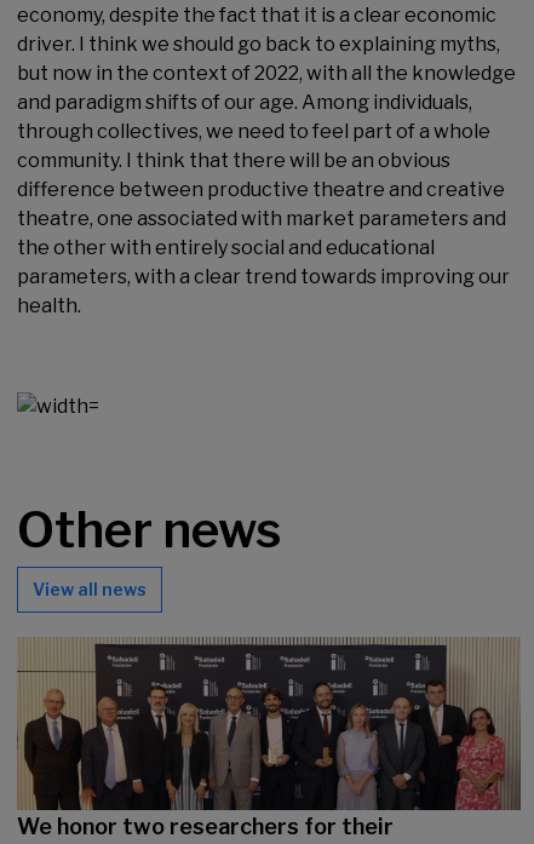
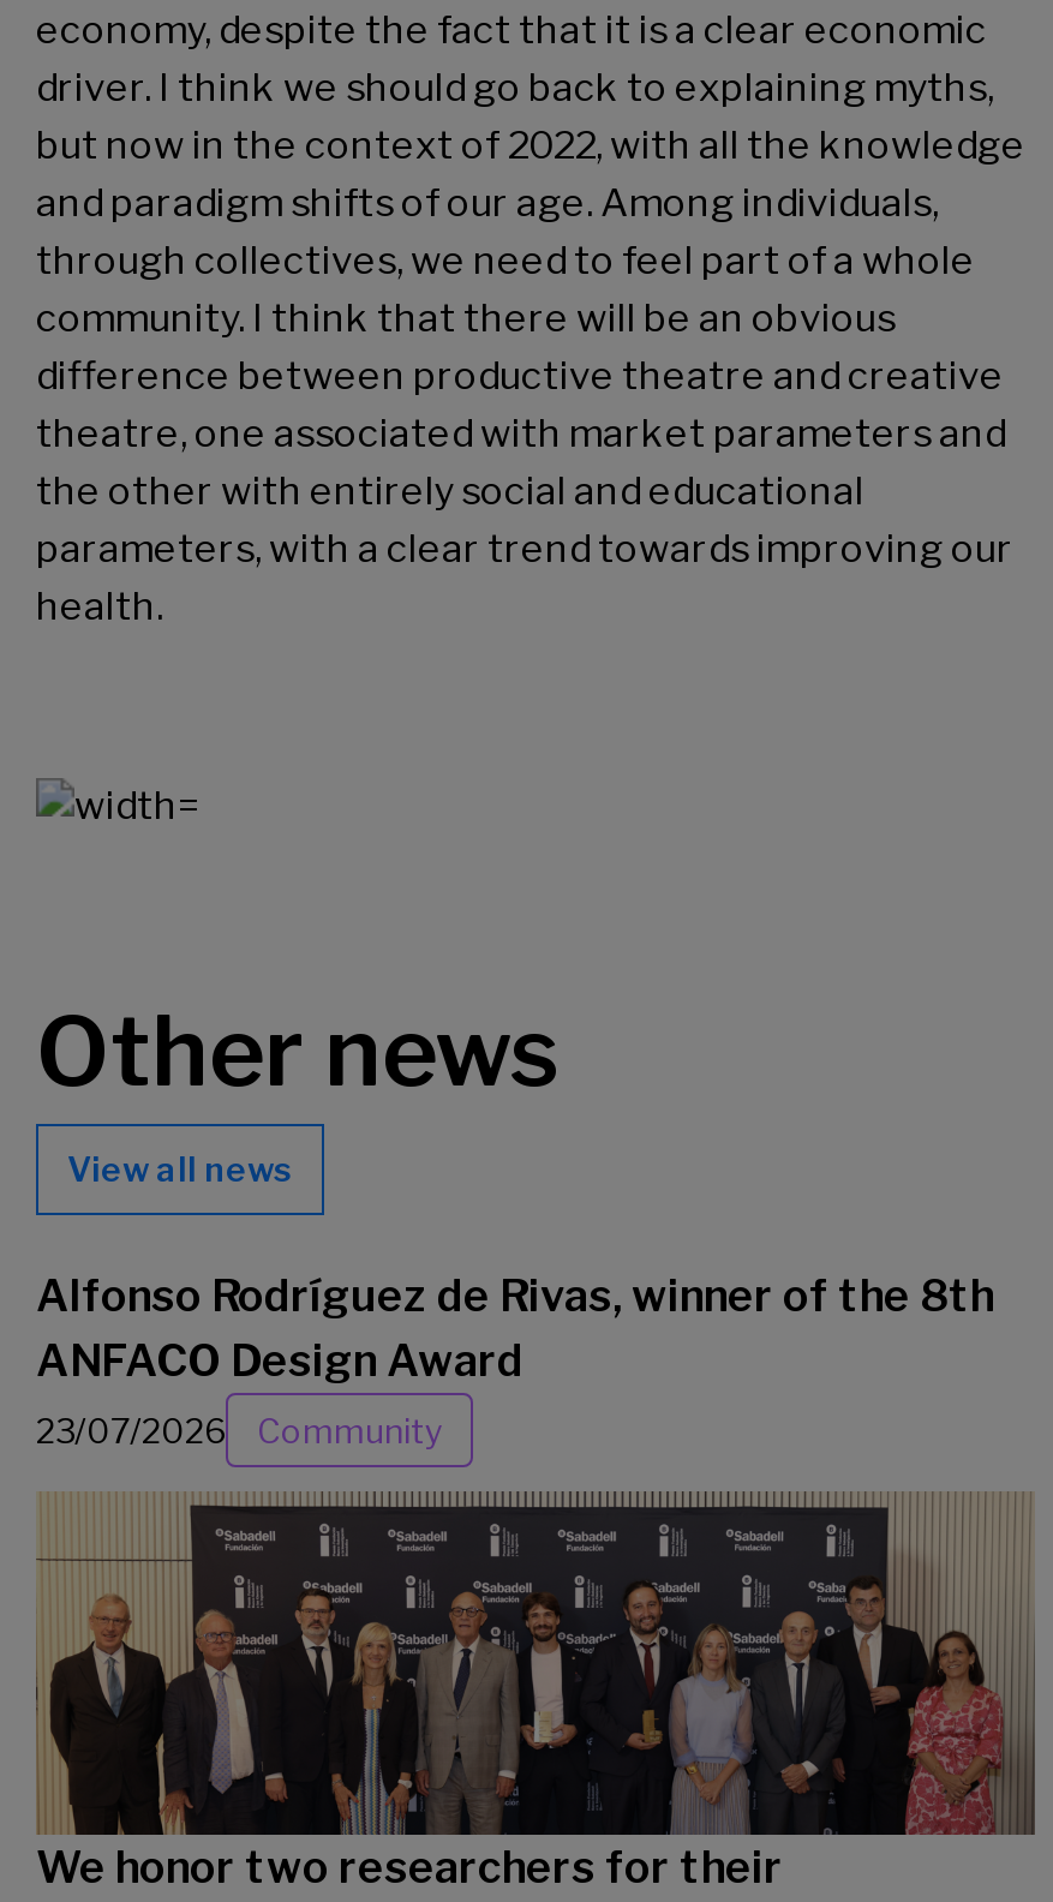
+ Alfonso Rodríguez de Rivas, winner of the 8th
+ ANFACO Design Award
+ 23/07/2026
+ Community
